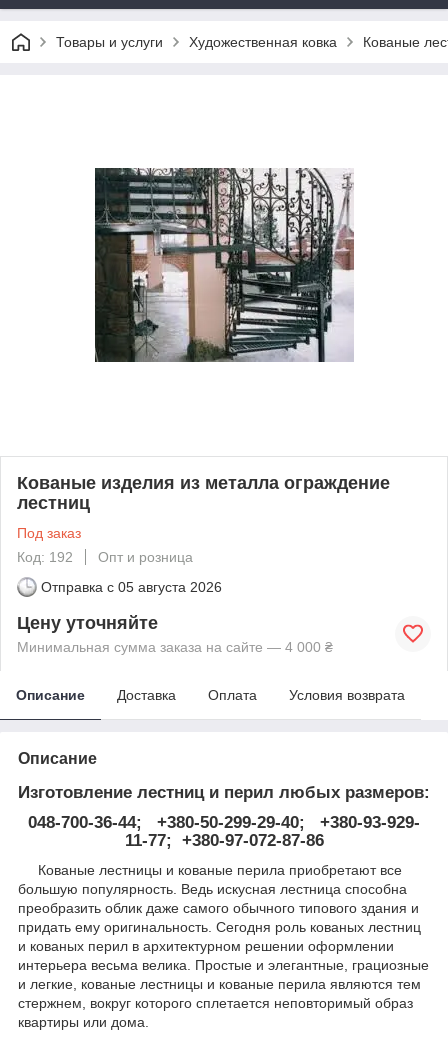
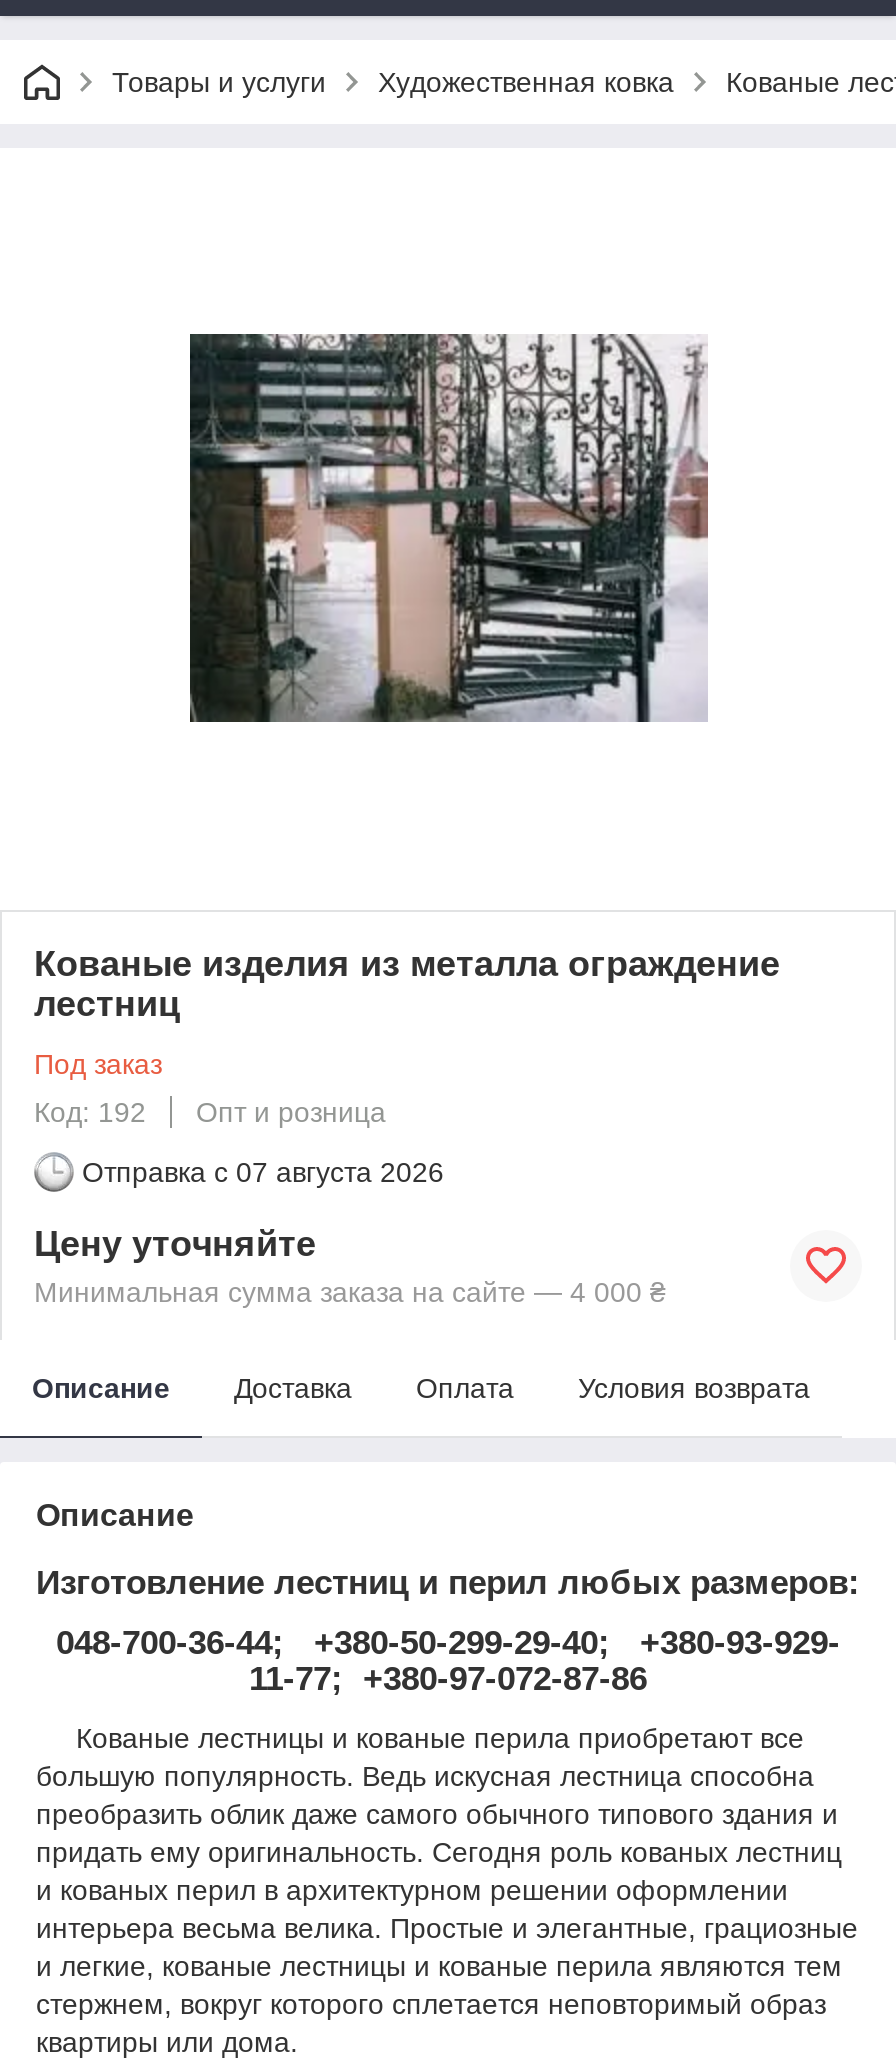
- Отправка с 05 августа 2026
+ Отправка с 07 августа 2026
